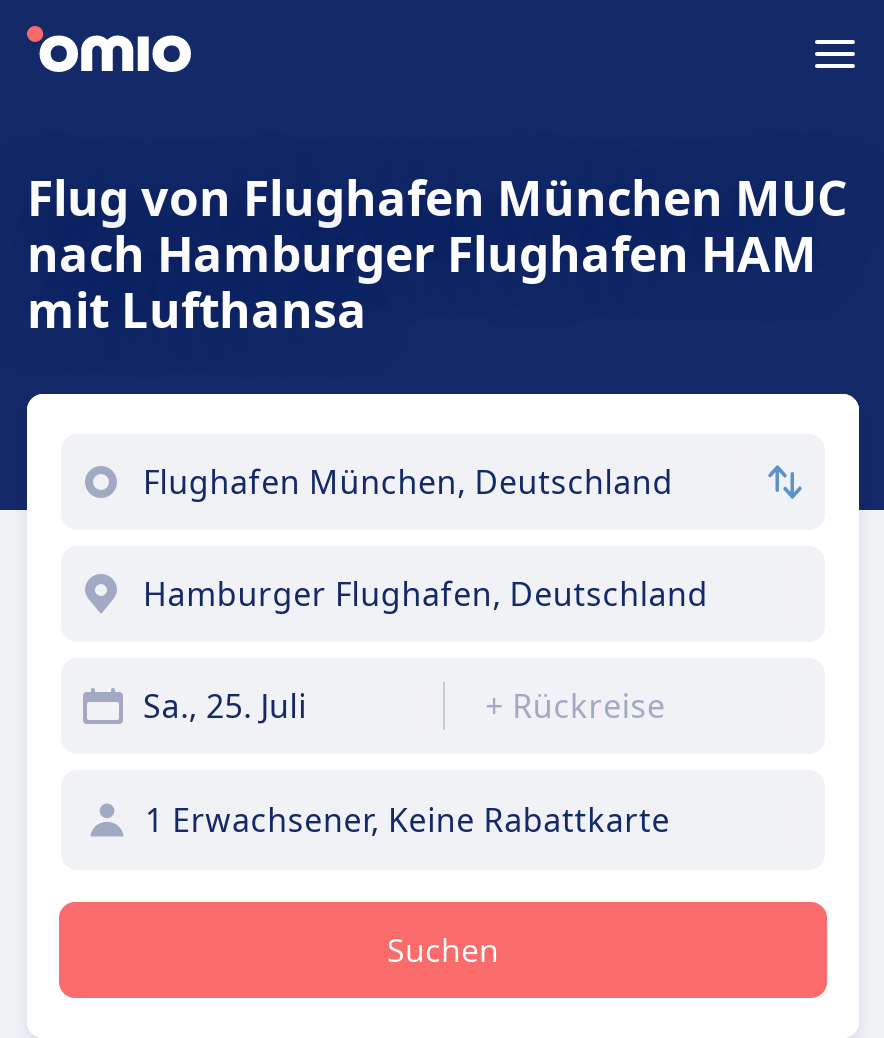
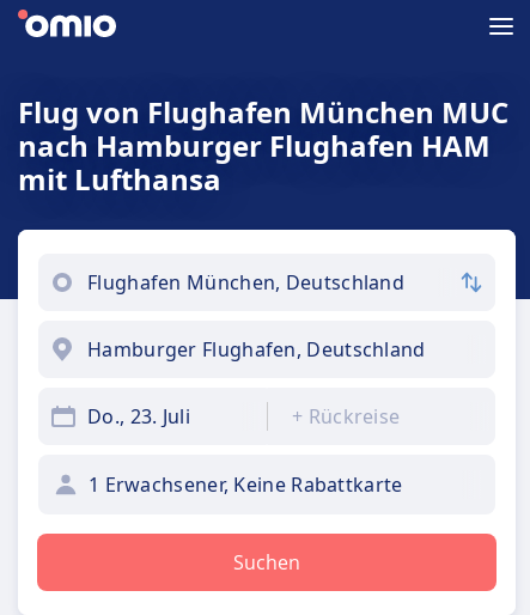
- Sa., 25. Juli
+ Do., 23. Juli
